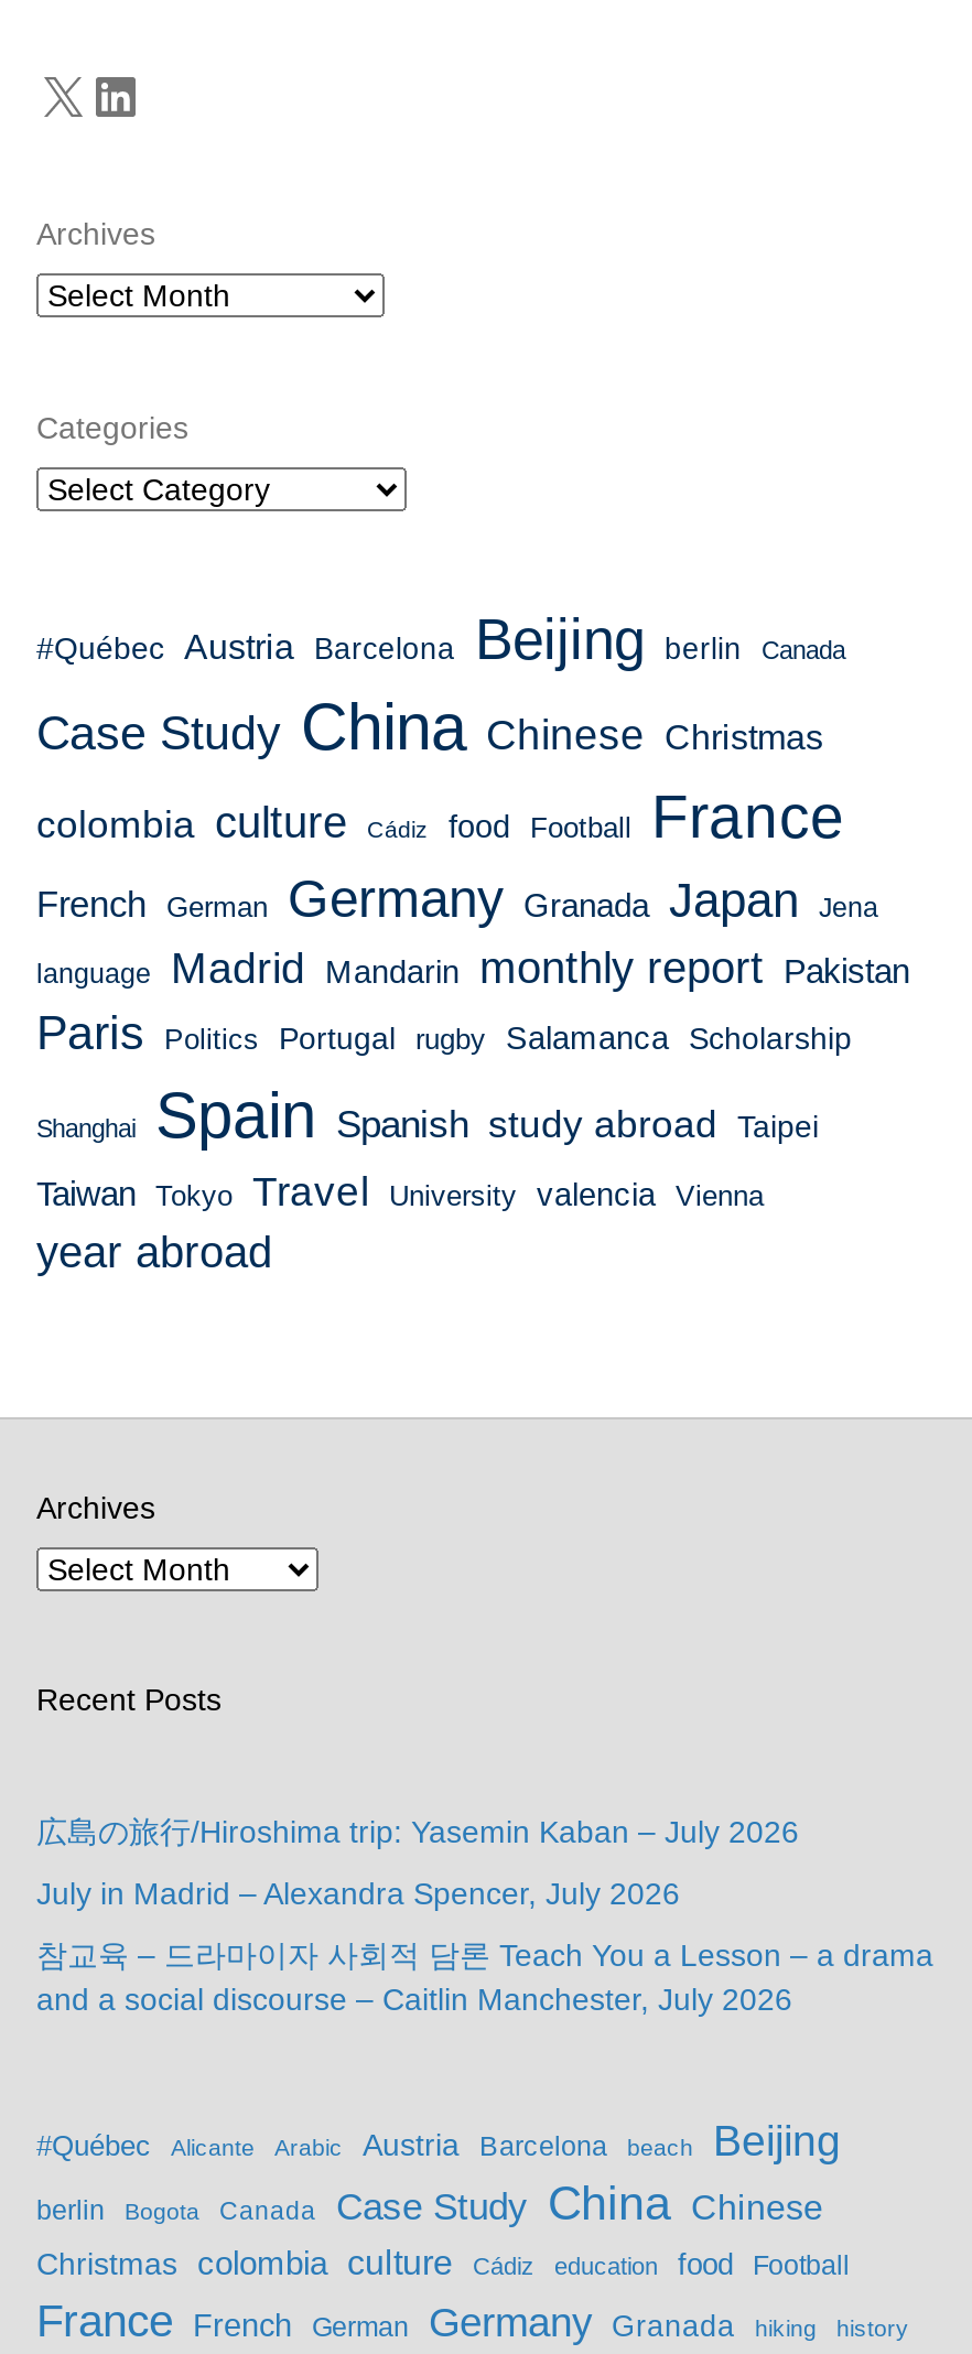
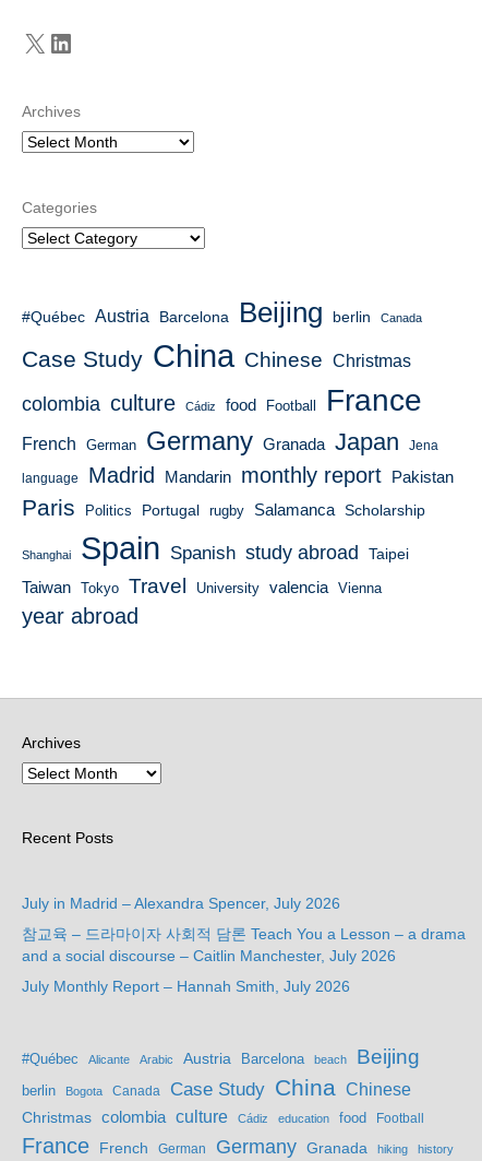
- 広島の旅行/Hiroshima trip: Yasemin Kaban – July 2026

moved up: July in Madrid – Alexandra Spencer, July 2026 | 참교육 – 드라마이자 사회적 담론 Teach You a Lesson – a drama | and a social discourse – Caitlin Manchester, July 2026

+ July Monthly Report – Hannah Smith, July 2026
